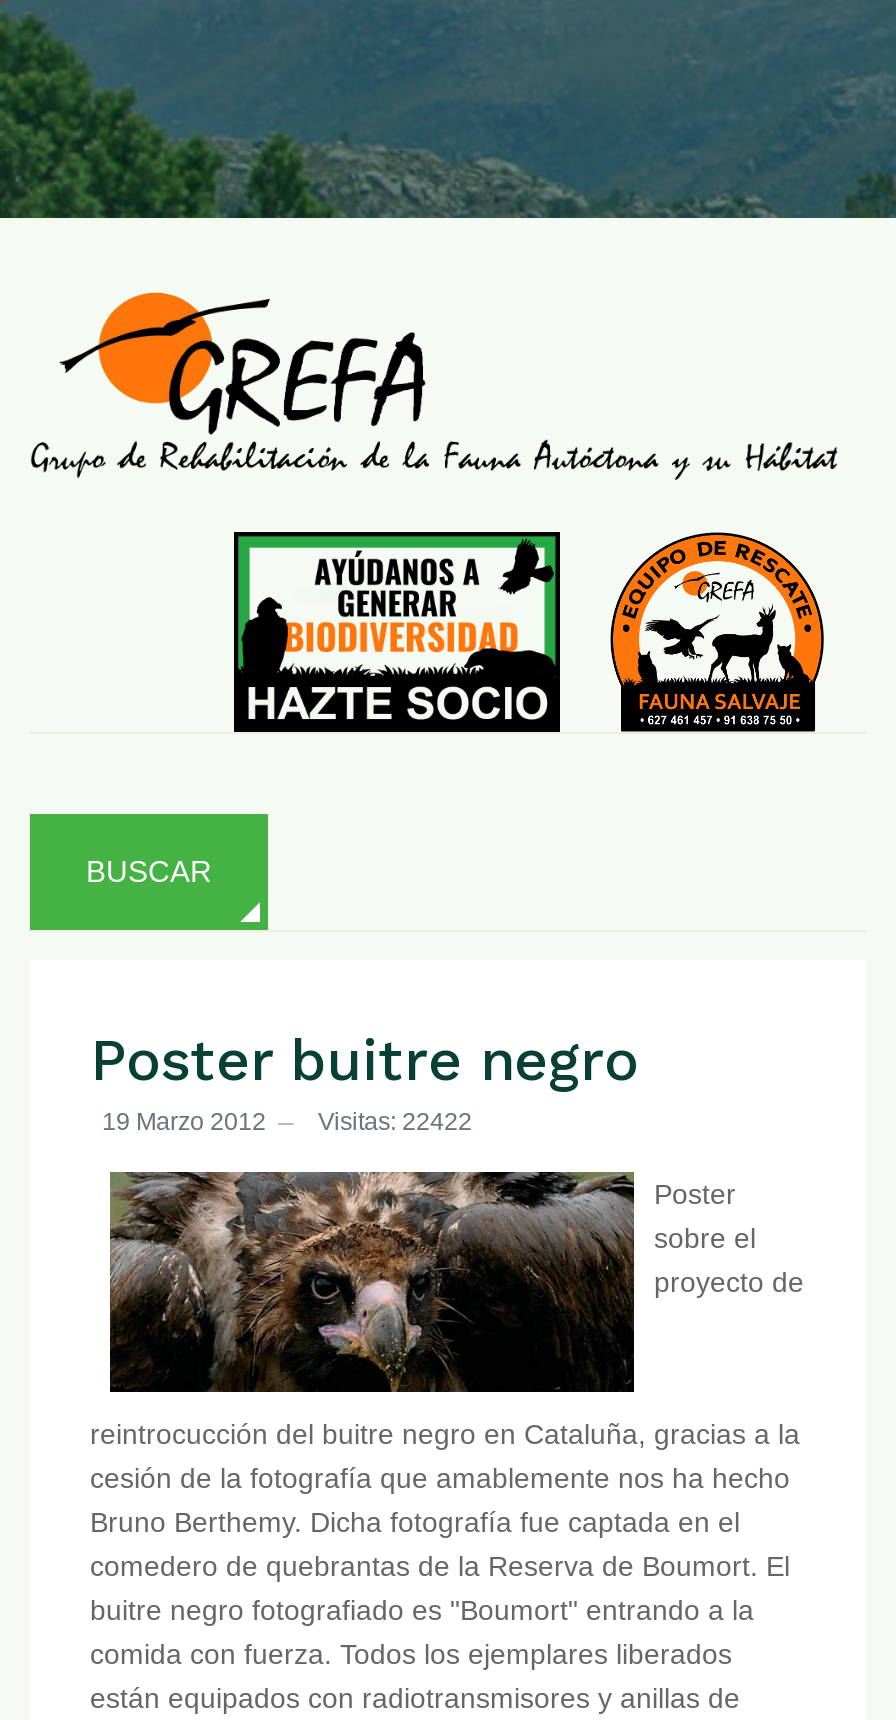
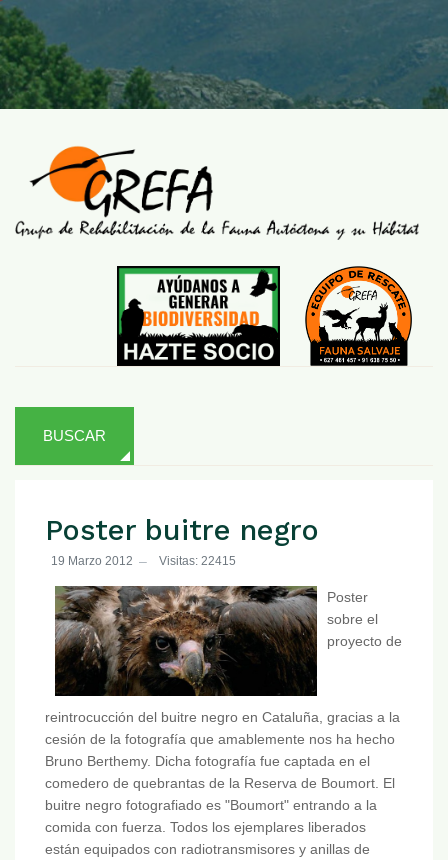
- 19 Marzo 2012 Visitas: 22422
+ 19 Marzo 2012 Visitas: 22415
